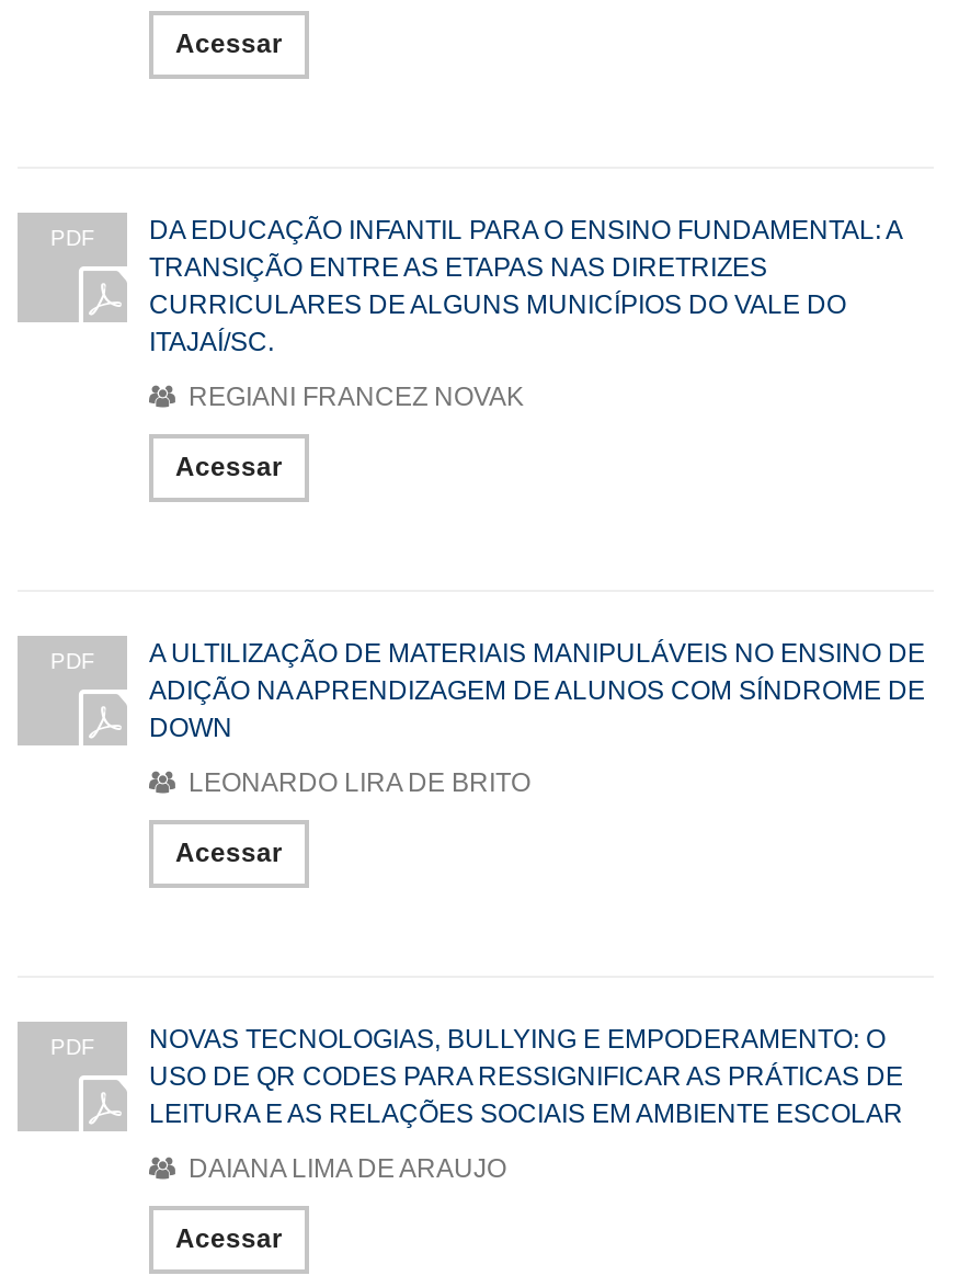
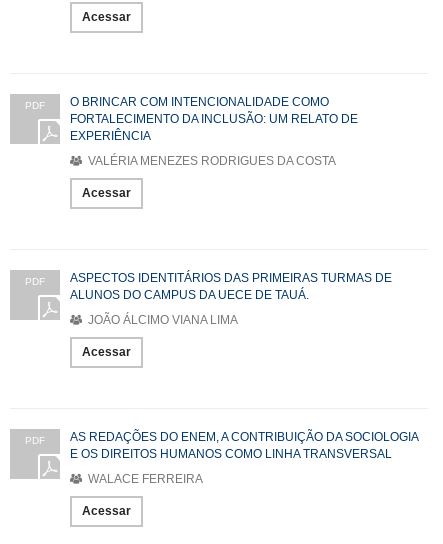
- DA EDUCAÇÃO INFANTIL PARA O ENSINO FUNDAMENTAL: A
- TRANSIÇÃO ENTRE AS ETAPAS NAS DIRETRIZES
- CURRICULARES DE ALGUNS MUNICÍPIOS DO VALE DO
- ITAJAÍ/SC.
+ O BRINCAR COM INTENCIONALIDADE COMO
+ FORTALECIMENTO DA INCLUSÃO: UM RELATO DE
+ EXPERIÊNCIA

- REGIANI FRANCEZ NOVAK
+ VALÉRIA MENEZES RODRIGUES DA COSTA

- A ULTILIZAÇÃO DE MATERIAIS MANIPULÁVEIS NO ENSINO DE
- ADIÇÃO NA APRENDIZAGEM DE ALUNOS COM SÍNDROME DE
- DOWN
+ ASPECTOS IDENTITÁRIOS DAS PRIMEIRAS TURMAS DE
+ ALUNOS DO CAMPUS DA UECE DE TAUÁ.

- LEONARDO LIRA DE BRITO
+ JOÃO ÁLCIMO VIANA LIMA

- NOVAS TECNOLOGIAS, BULLYING E EMPODERAMENTO: O
- USO DE QR CODES PARA RESSIGNIFICAR AS PRÁTICAS DE
- LEITURA E AS RELAÇÕES SOCIAIS EM AMBIENTE ESCOLAR
+ AS REDAÇÕES DO ENEM, A CONTRIBUIÇÃO DA SOCIOLOGIA
+ E OS DIREITOS HUMANOS COMO LINHA TRANSVERSAL

- DAIANA LIMA DE ARAUJO
+ WALACE FERREIRA
